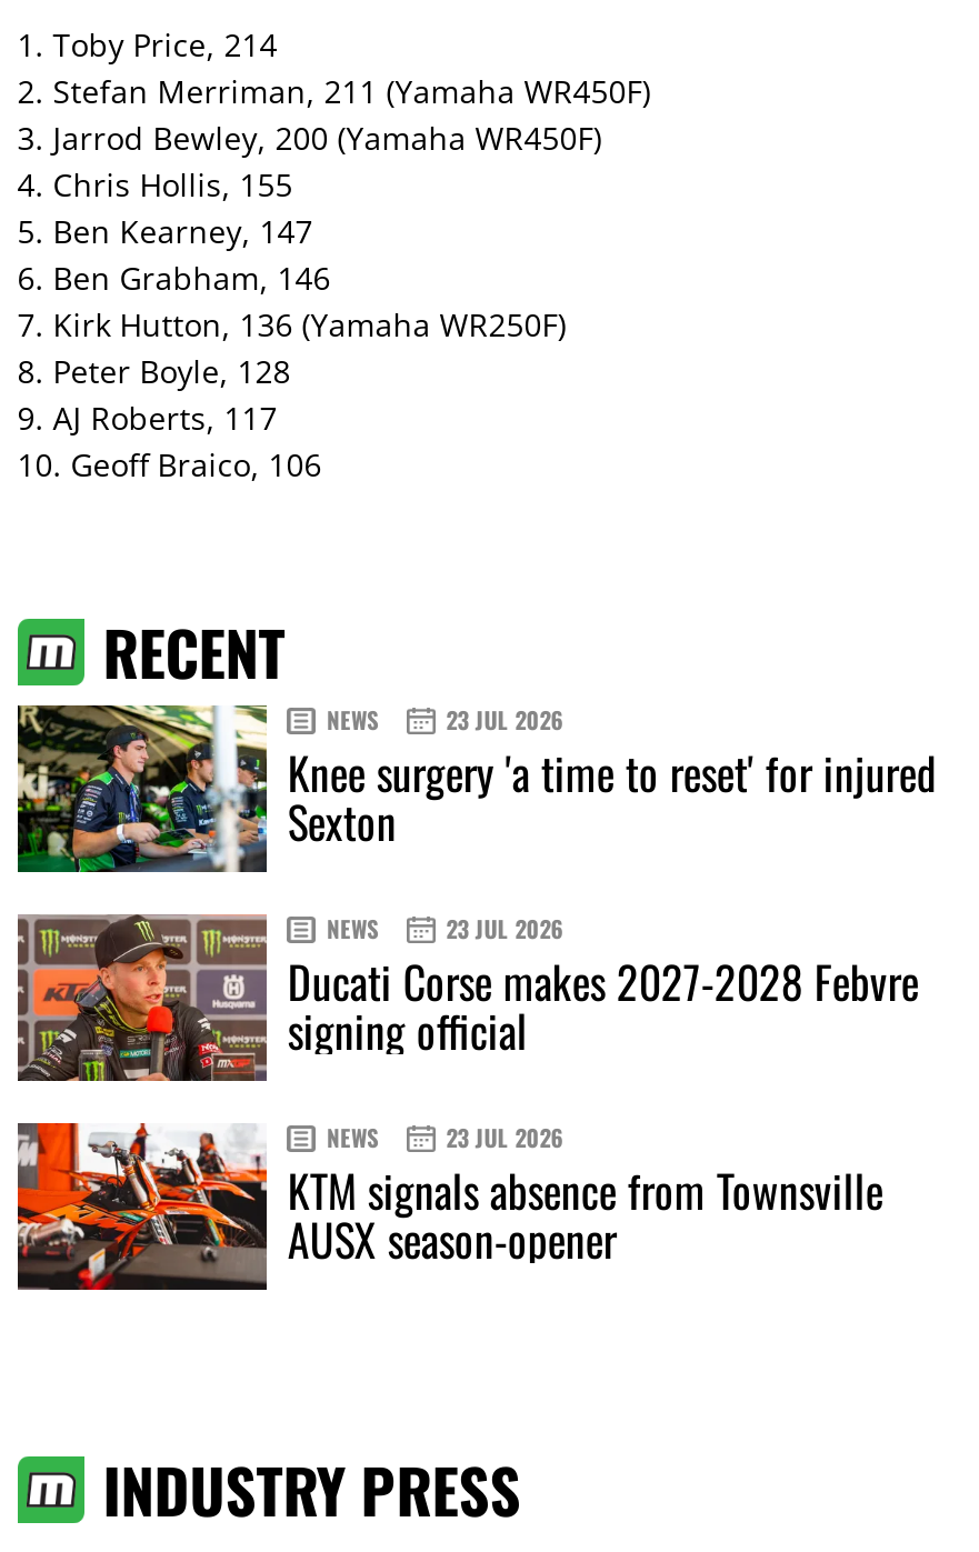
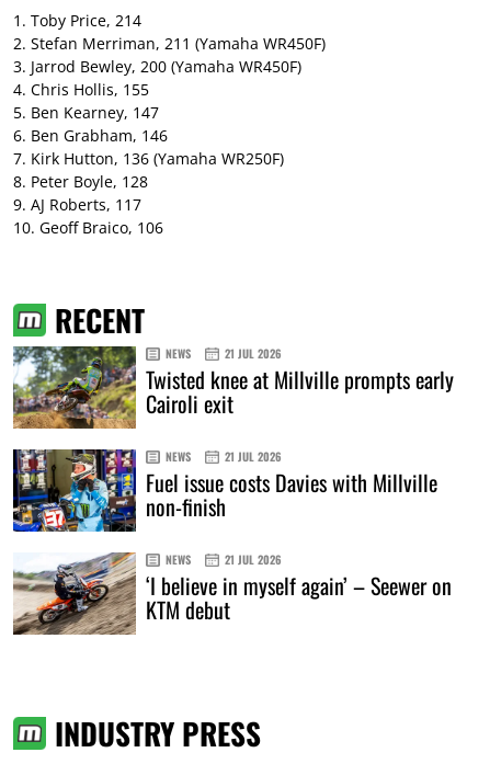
- [image]
- 23 JUL 2026
- Knee surgery 'a time to reset' for injured
- Sexton
+ [image]
+ 21 JUL 2026
+ Twisted knee at Millville prompts early
+ Cairoli exit

- [image]
- 23 JUL 2026
- Ducati Corse makes 2027-2028 Febvre
- signing official
+ [image]
+ 21 JUL 2026
+ Fuel issue costs Davies with Millville
+ non-finish

- [image]
- 23 JUL 2026
- KTM signals absence from Townsville
- AUSX season-opener
+ [image]
+ 21 JUL 2026
+ ‘I believe in myself again’ – Seewer on
+ KTM debut
